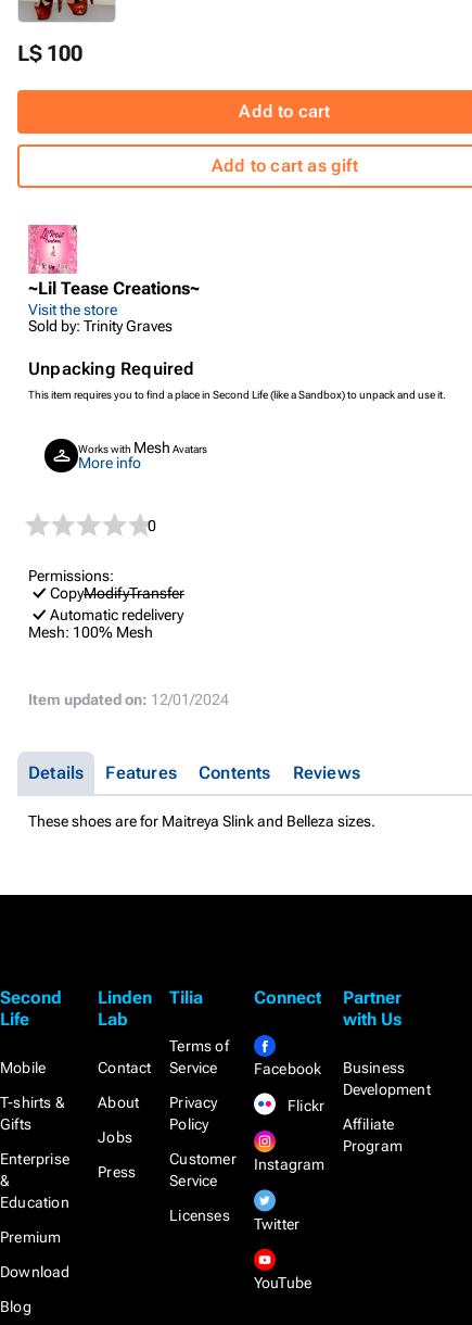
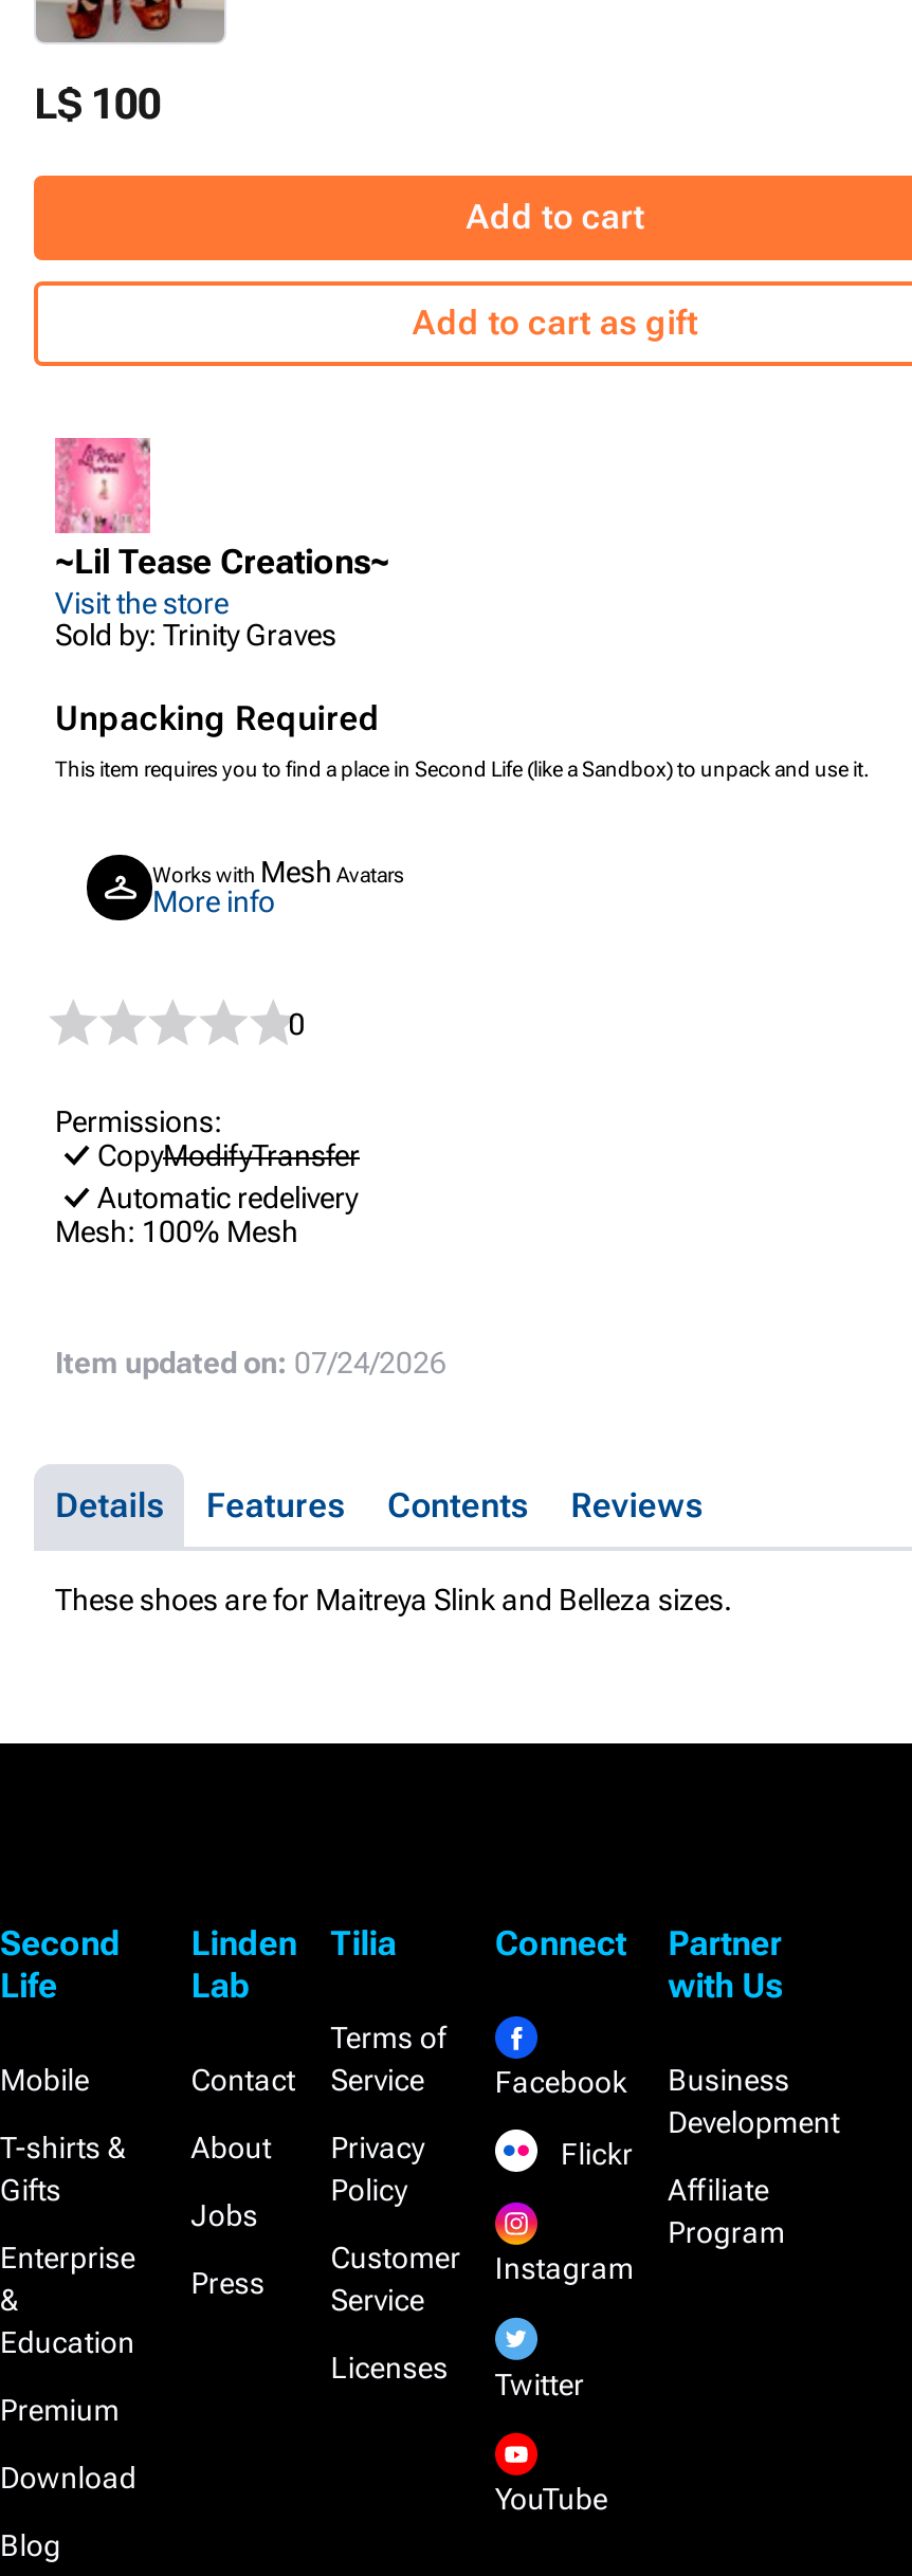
- Item updated on: 12/01/2024
+ Item updated on: 07/24/2026
